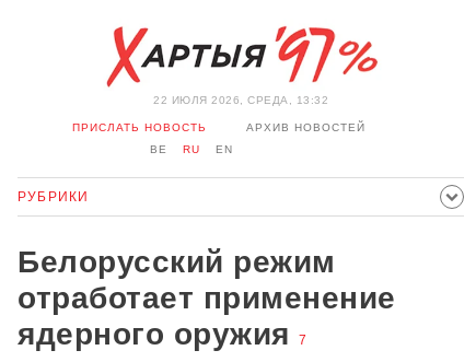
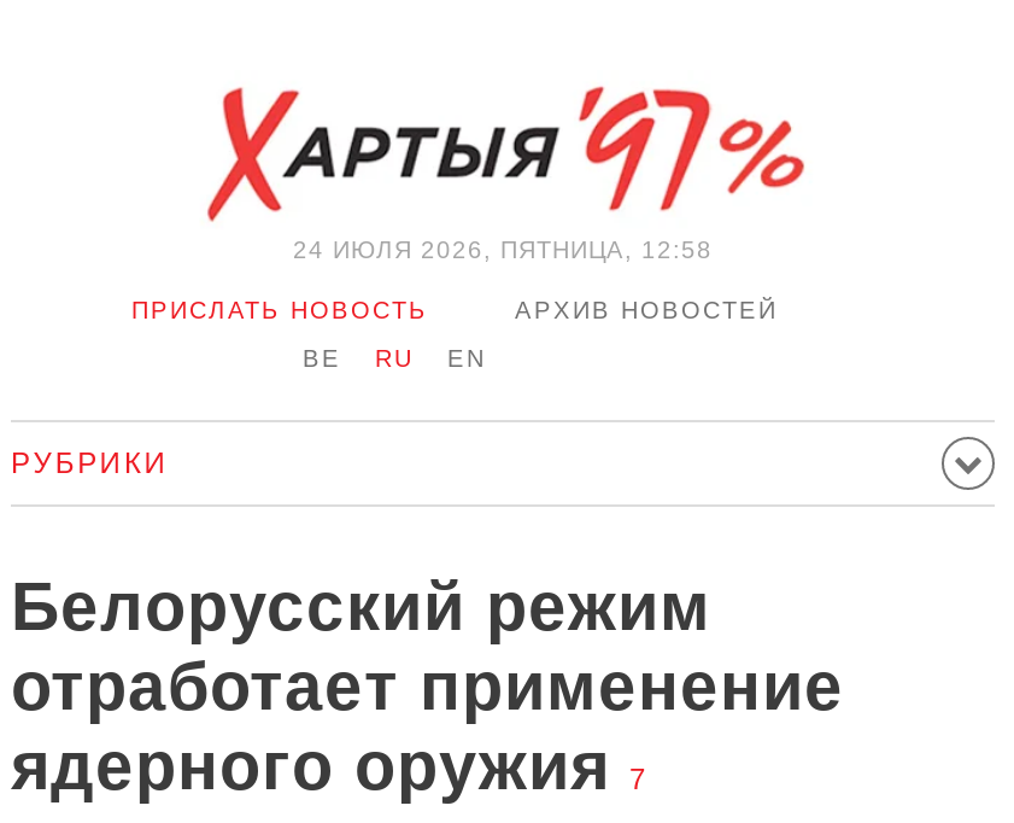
- 22 ИЮЛЯ 2026, СРЕДА, 13:32
+ 24 ИЮЛЯ 2026, ПЯТНИЦА, 12:58
